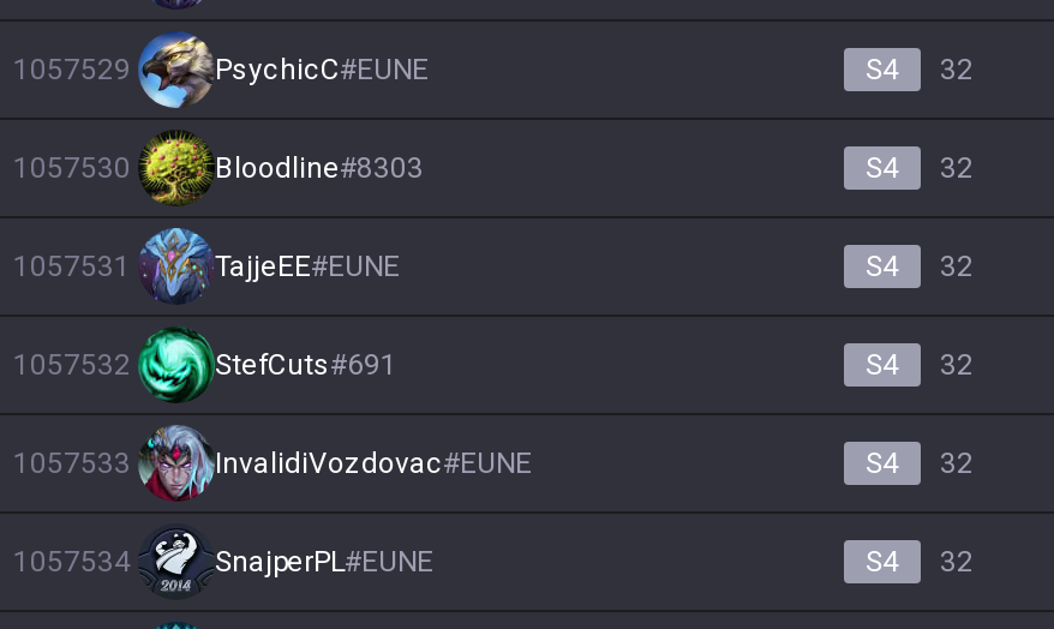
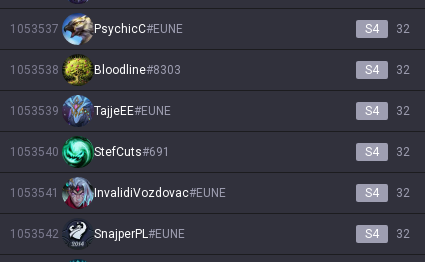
- 1057529
+ 1053537

- 1057530
+ 1053538

- 1057531
+ 1053539

- 1057532
+ 1053540

- 1057533
+ 1053541

- 1057534
+ 1053542
